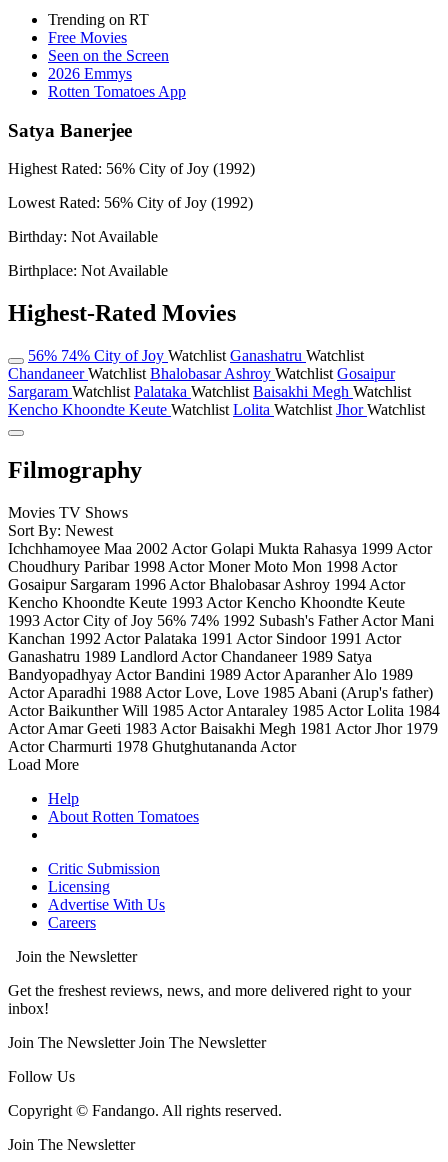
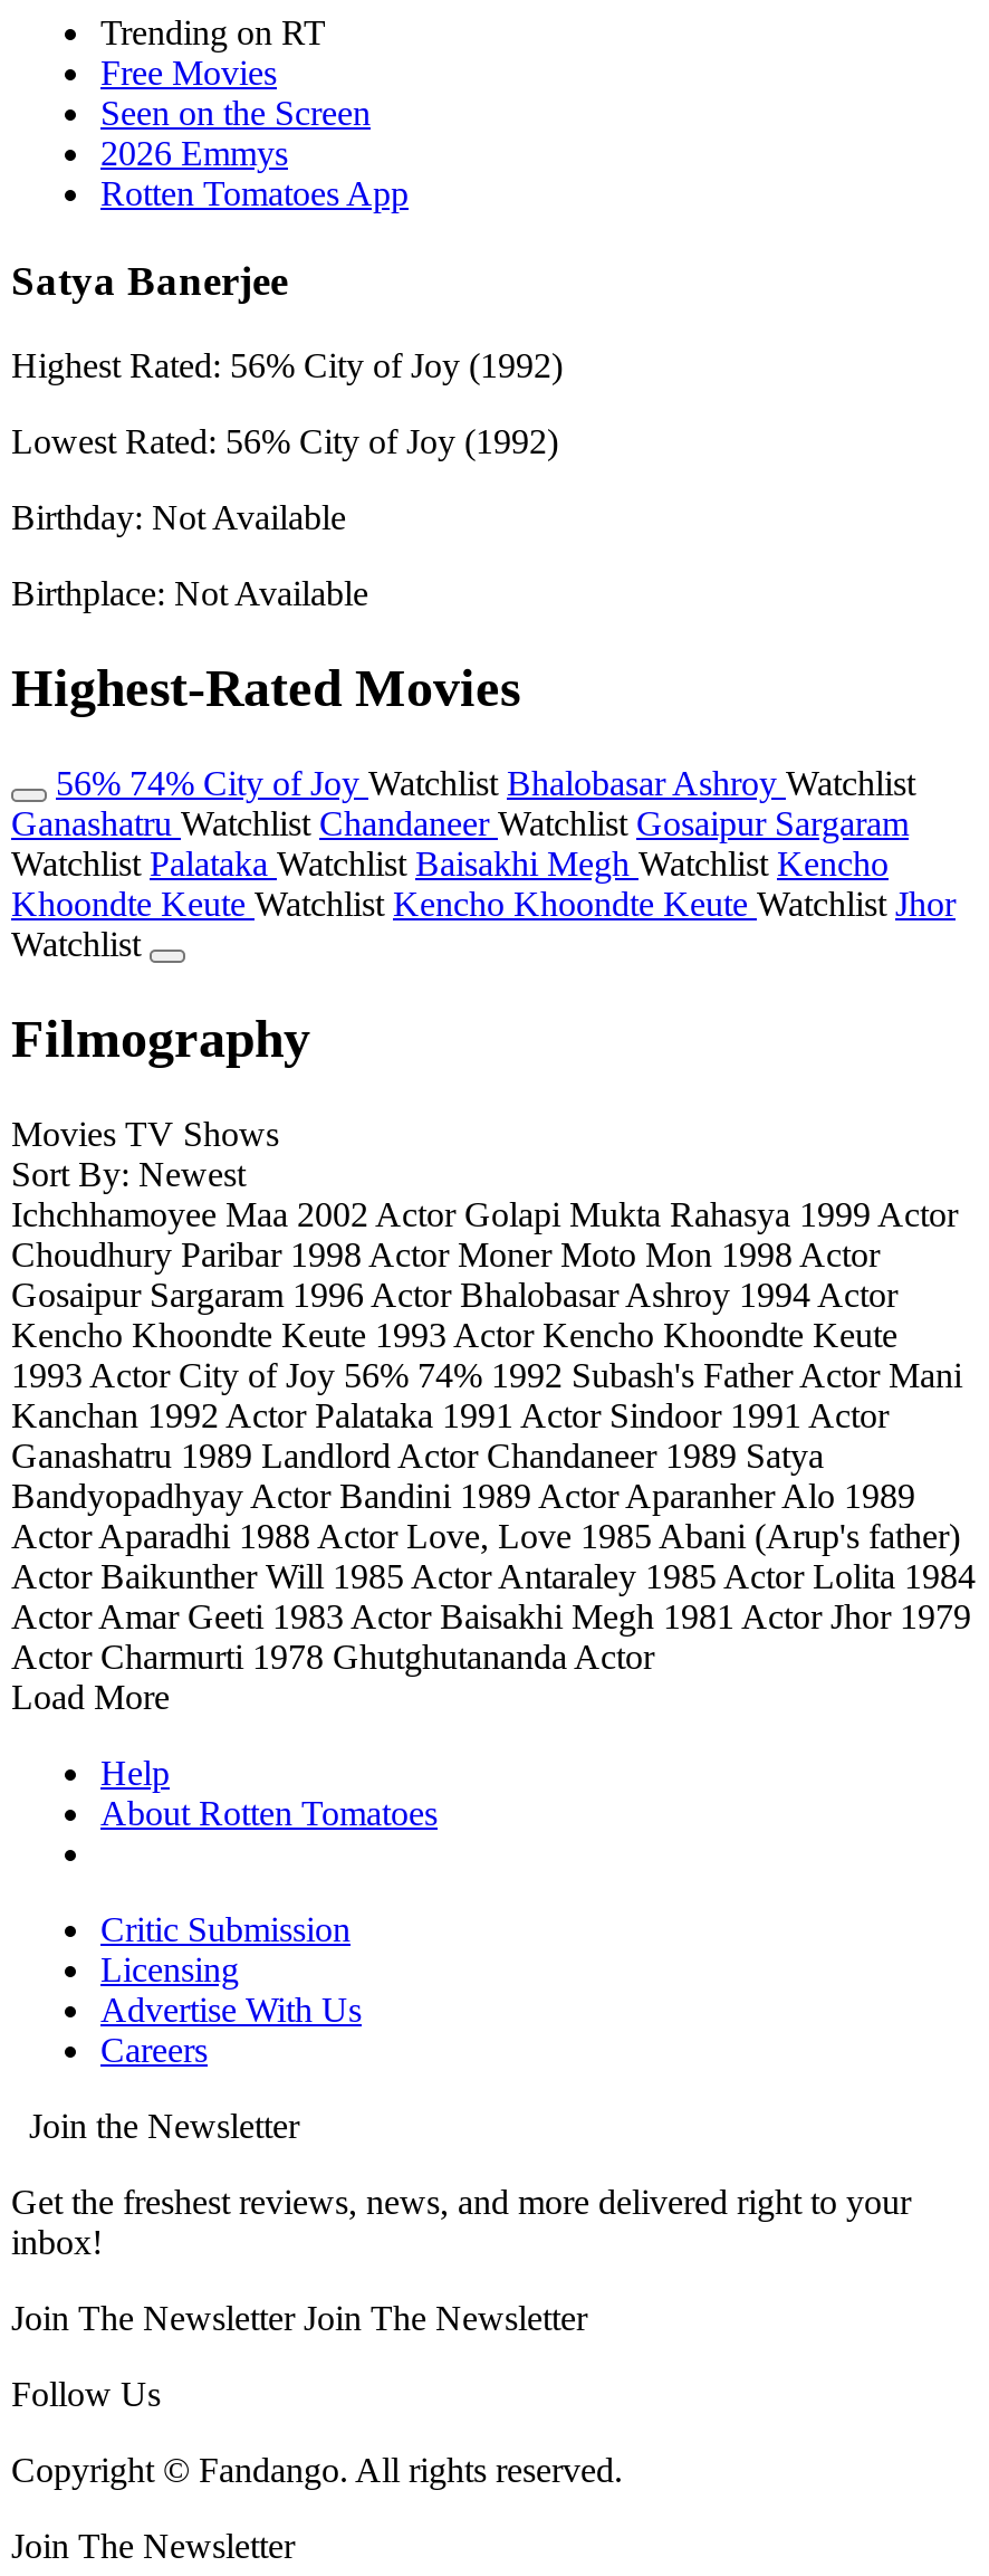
- 56% 74% City of Joy Watchlist Ganashatru Watchlist
- Chandaneer Watchlist Bhalobasar Ashroy Watchlist Gosaipur
- Sargaram Watchlist Palataka Watchlist Baisakhi Megh Watchlist
- Kencho Khoondte Keute Watchlist Lolita Watchlist Jhor Watchlist
+ 56% 74% City of Joy Watchlist Bhalobasar Ashroy Watchlist
+ Ganashatru Watchlist Chandaneer Watchlist Gosaipur Sargaram
+ Watchlist Palataka Watchlist Baisakhi Megh Watchlist Kencho
+ Khoondte Keute Watchlist Kencho Khoondte Keute Watchlist Jhor
+ Watchlist
